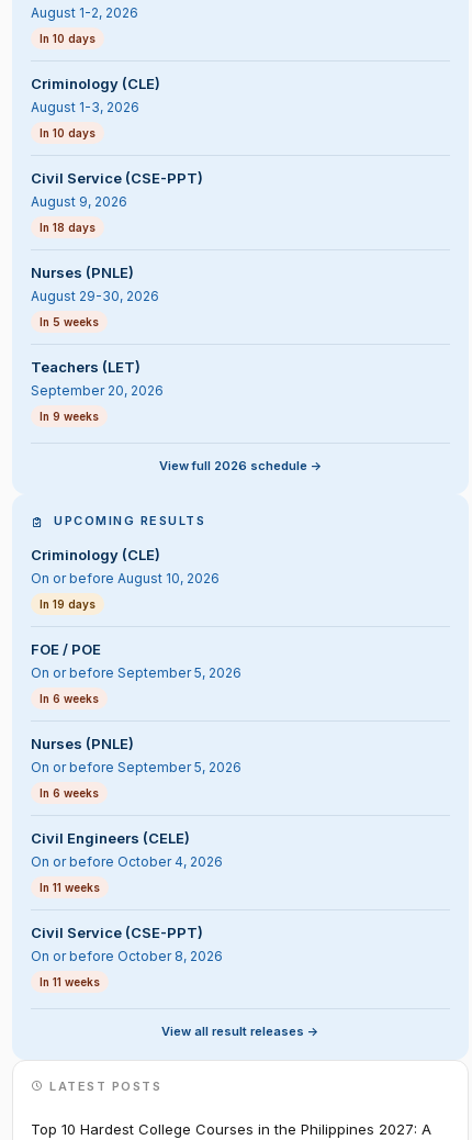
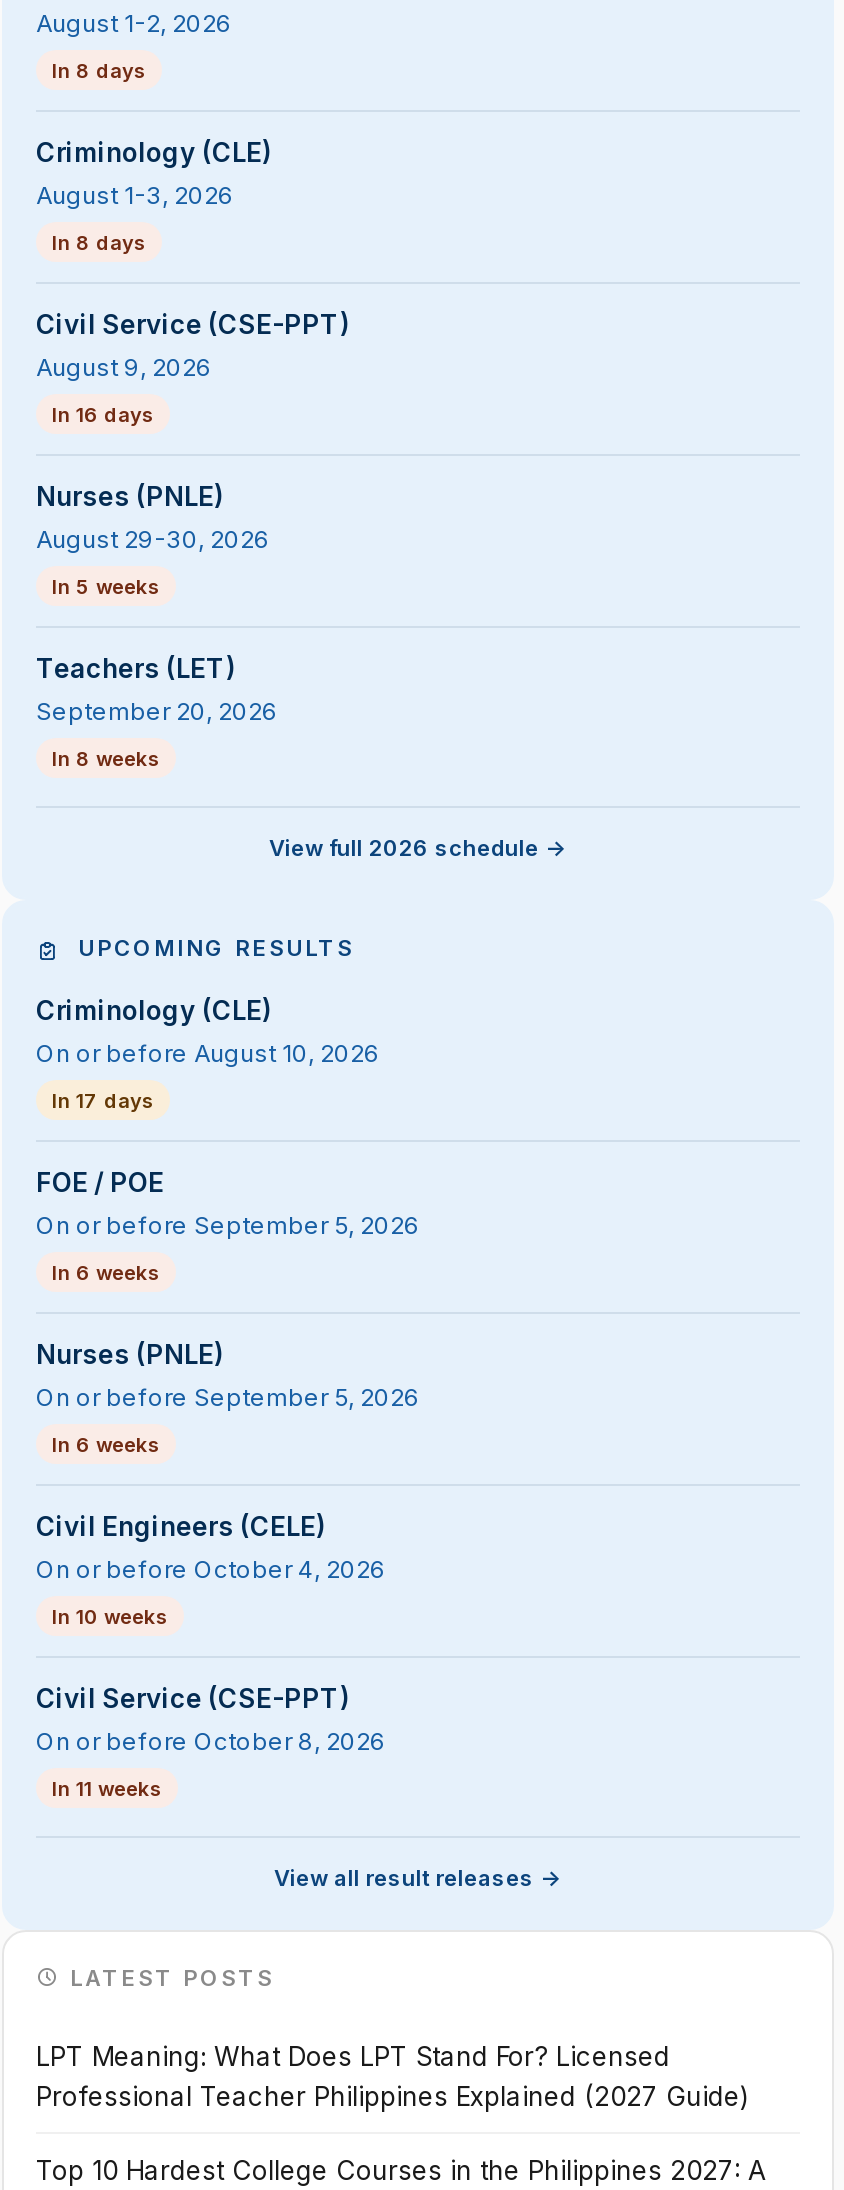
- In 10 days
+ In 8 days

- In 10 days
+ In 8 days

- In 18 days
+ In 16 days

- In 9 weeks
+ In 8 weeks

- In 19 days
+ In 17 days

- In 11 weeks
+ In 10 weeks

+ LPT Meaning: What Does LPT Stand For? Licensed
+ Professional Teacher Philippines Explained (2027 Guide)
